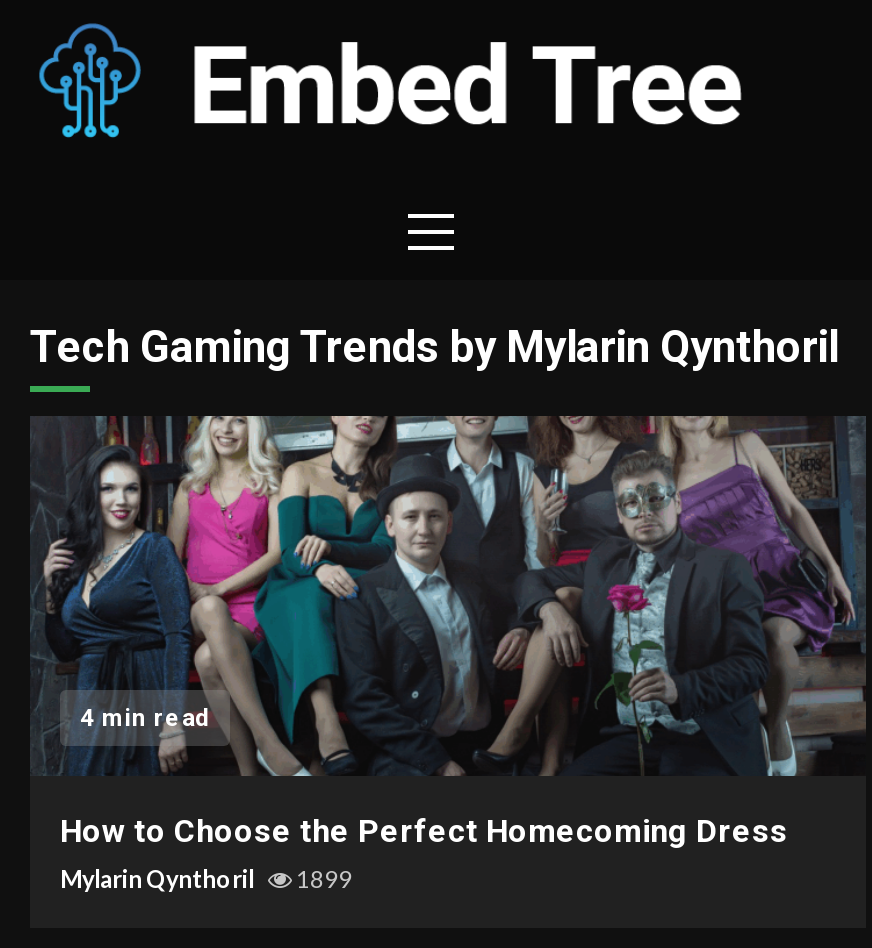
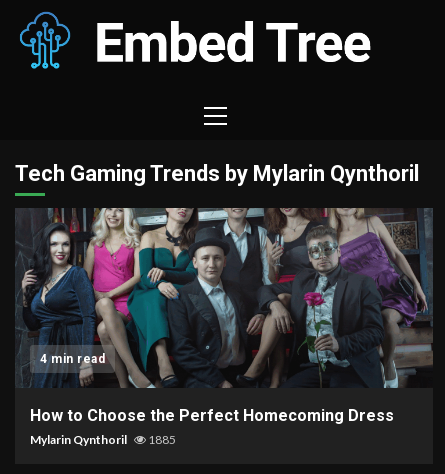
- Mylarin Qynthoril 1899
+ Mylarin Qynthoril 1885
